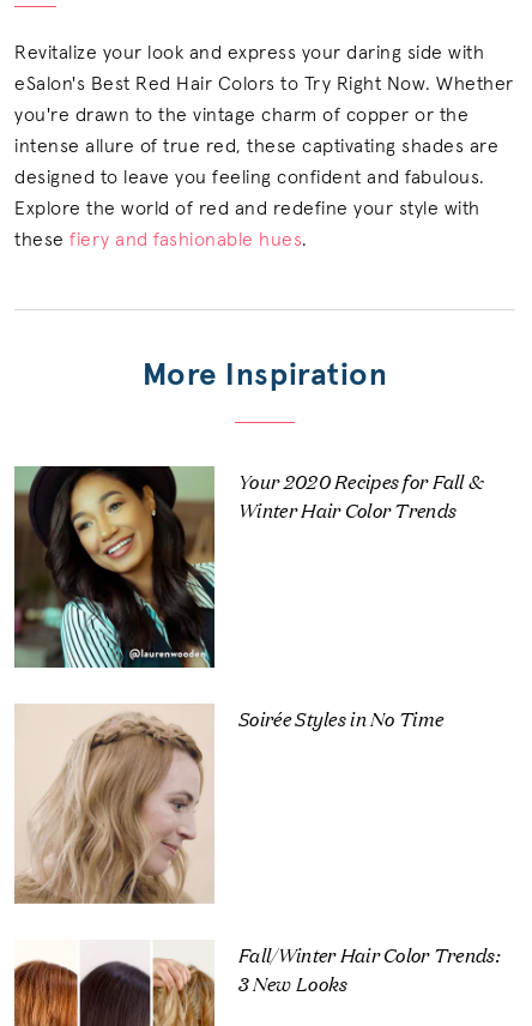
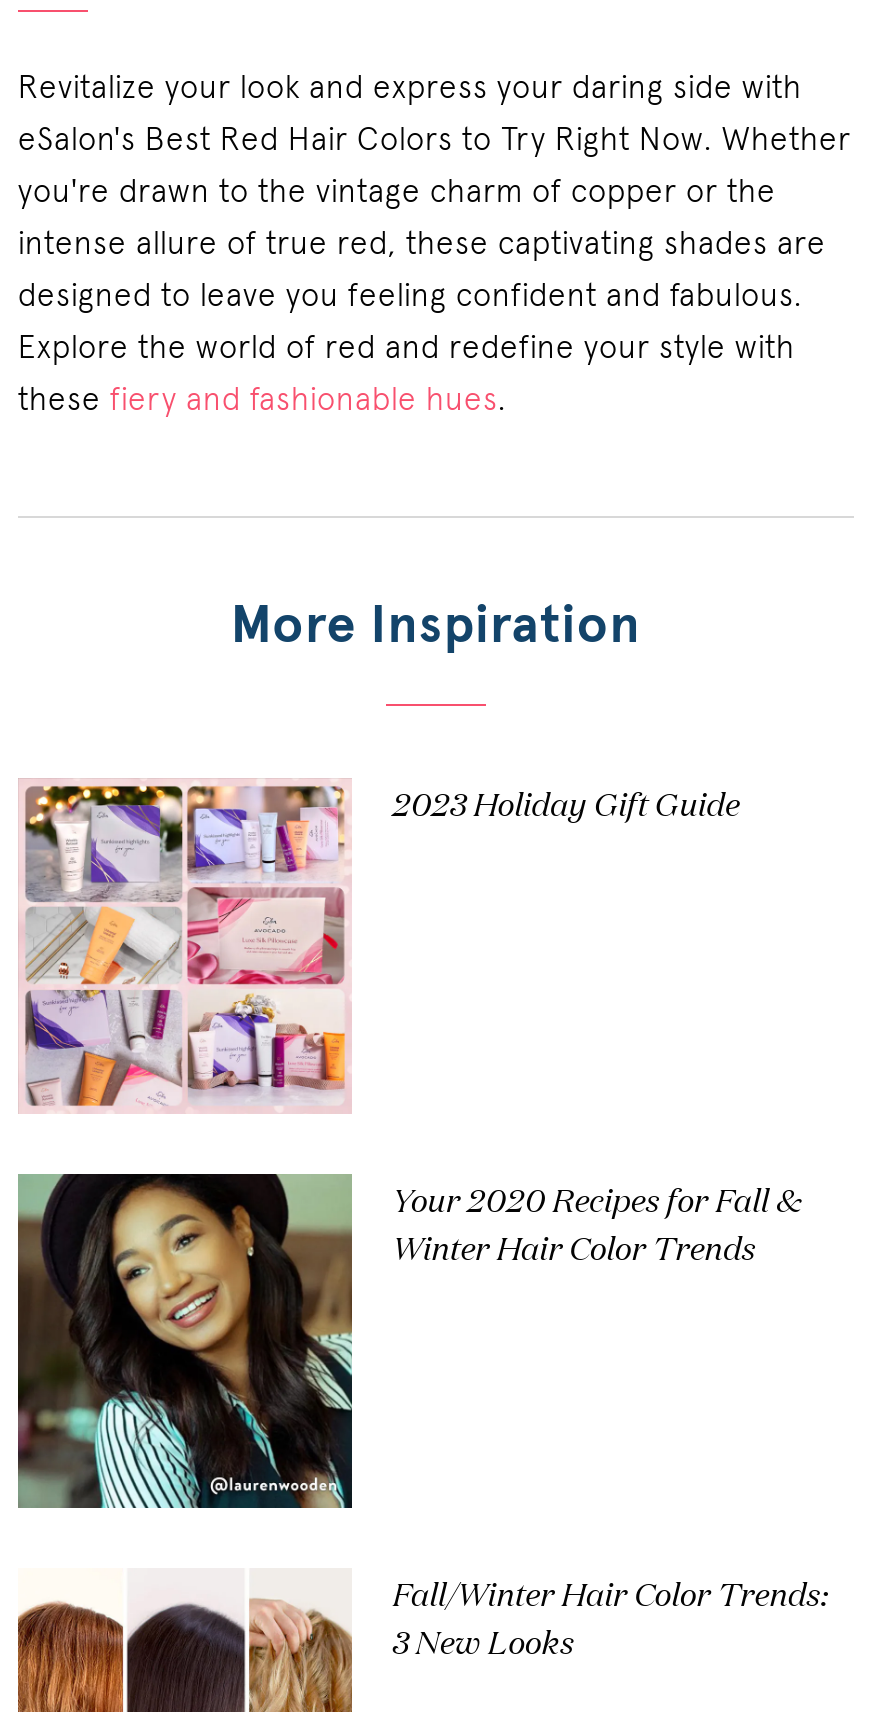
+ [image]
+ 2023 Holiday Gift Guide

moved down: [image] | Your 2020 Recipes for Fall & | Winter Hair Color Trends

- [image]
- Soirée Styles in No Time
